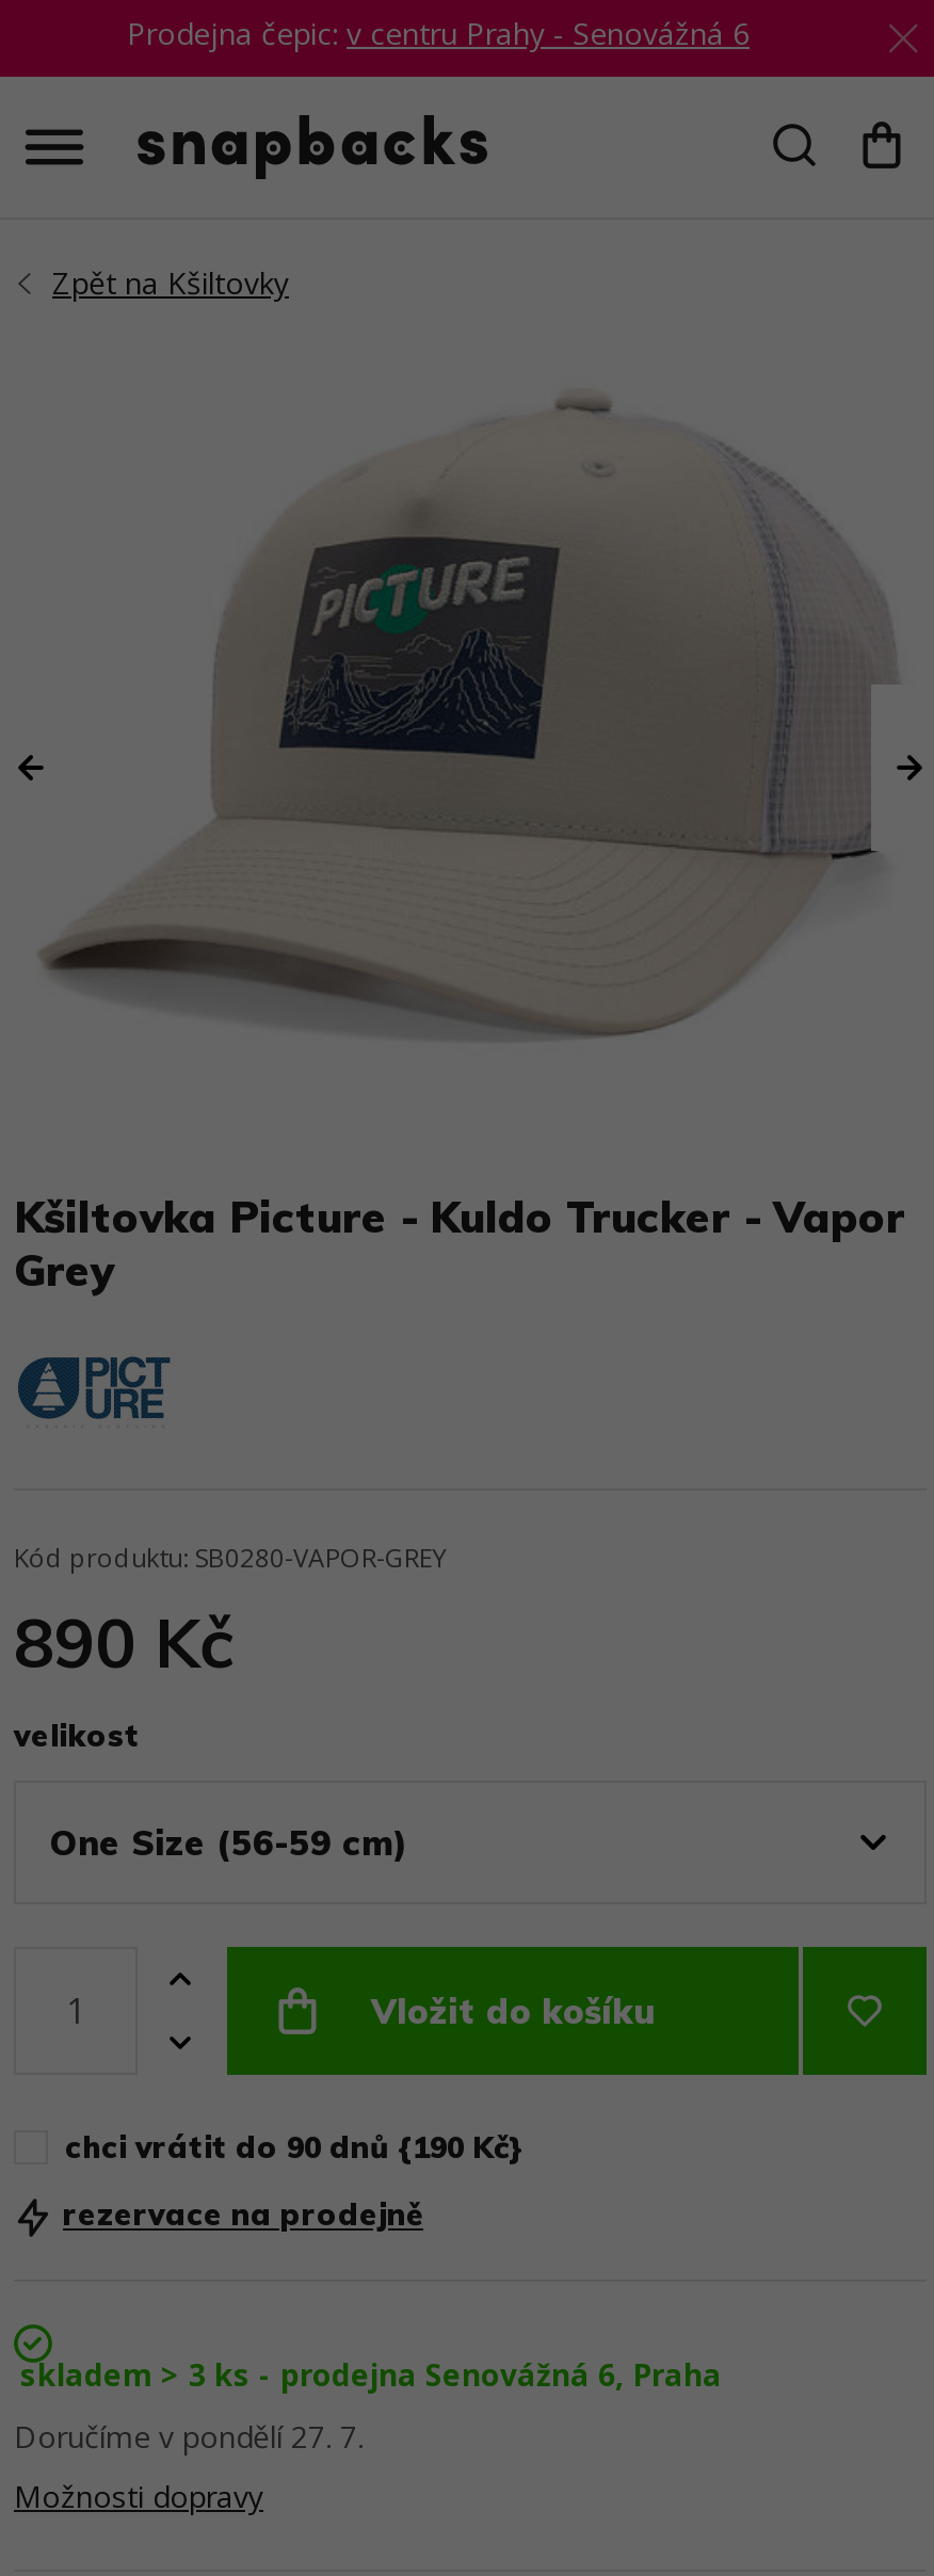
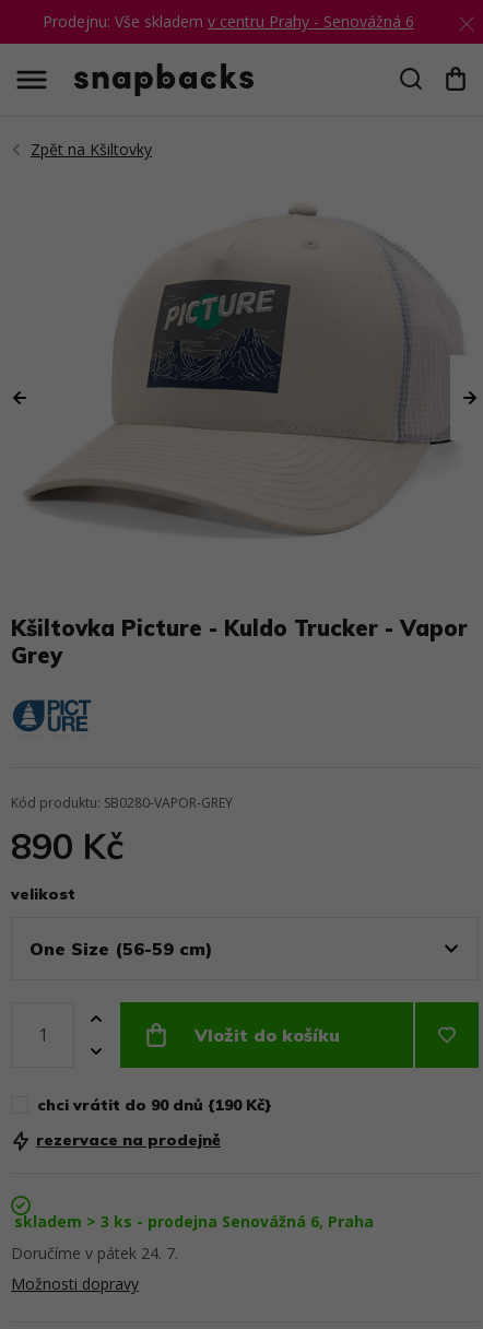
- Prodejna čepic: v centru Prahy - Senovážná 6
+ Prodejnu: Vše skladem v centru Prahy - Senovážná 6

- Doručíme v pondělí 27. 7.
+ Doručíme v pátek 24. 7.
